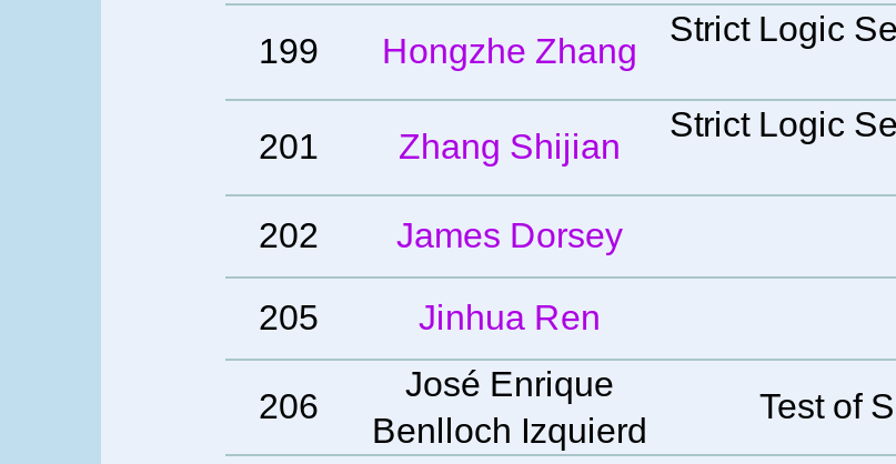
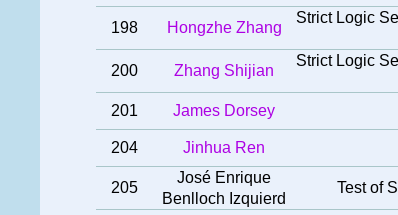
- 199 Hongzhe Zhang
+ 198 Hongzhe Zhang

- 201
+ 200

- 202
+ 201

- 205
+ 204

- 206
+ 205
